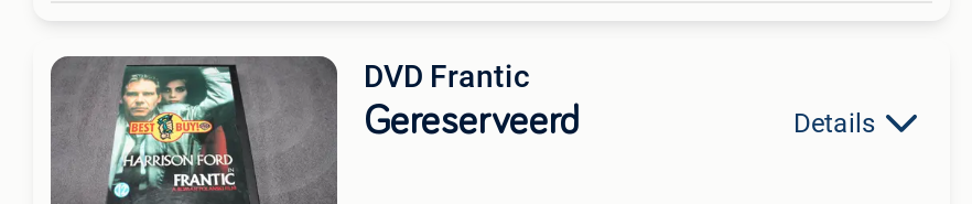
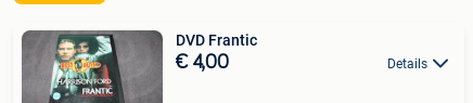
- Gereserveerd
+ € 4,00
